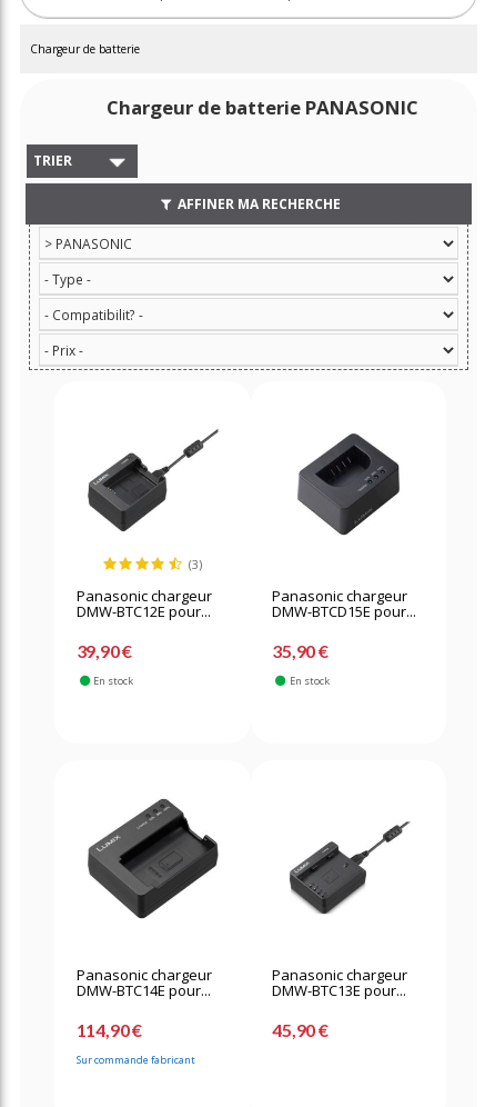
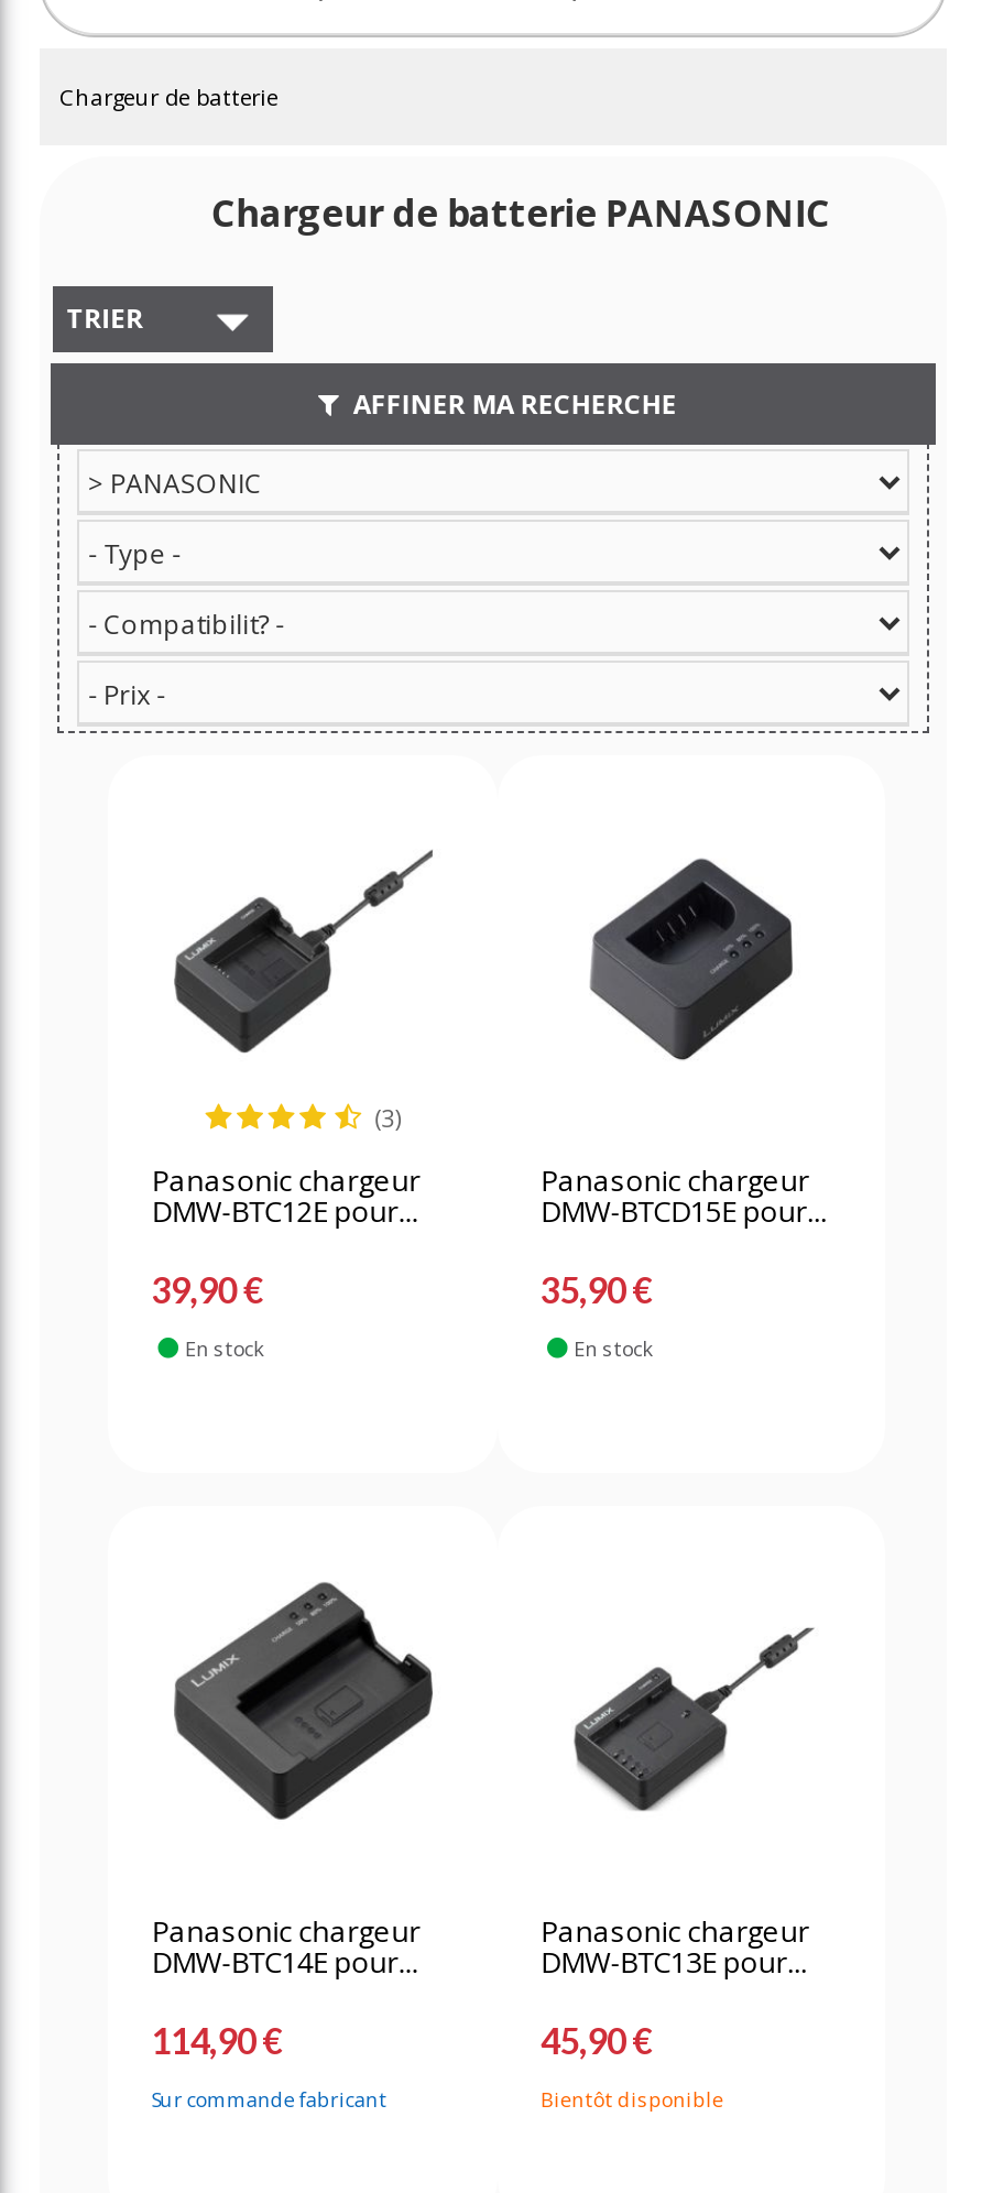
+ Bientôt disponible
